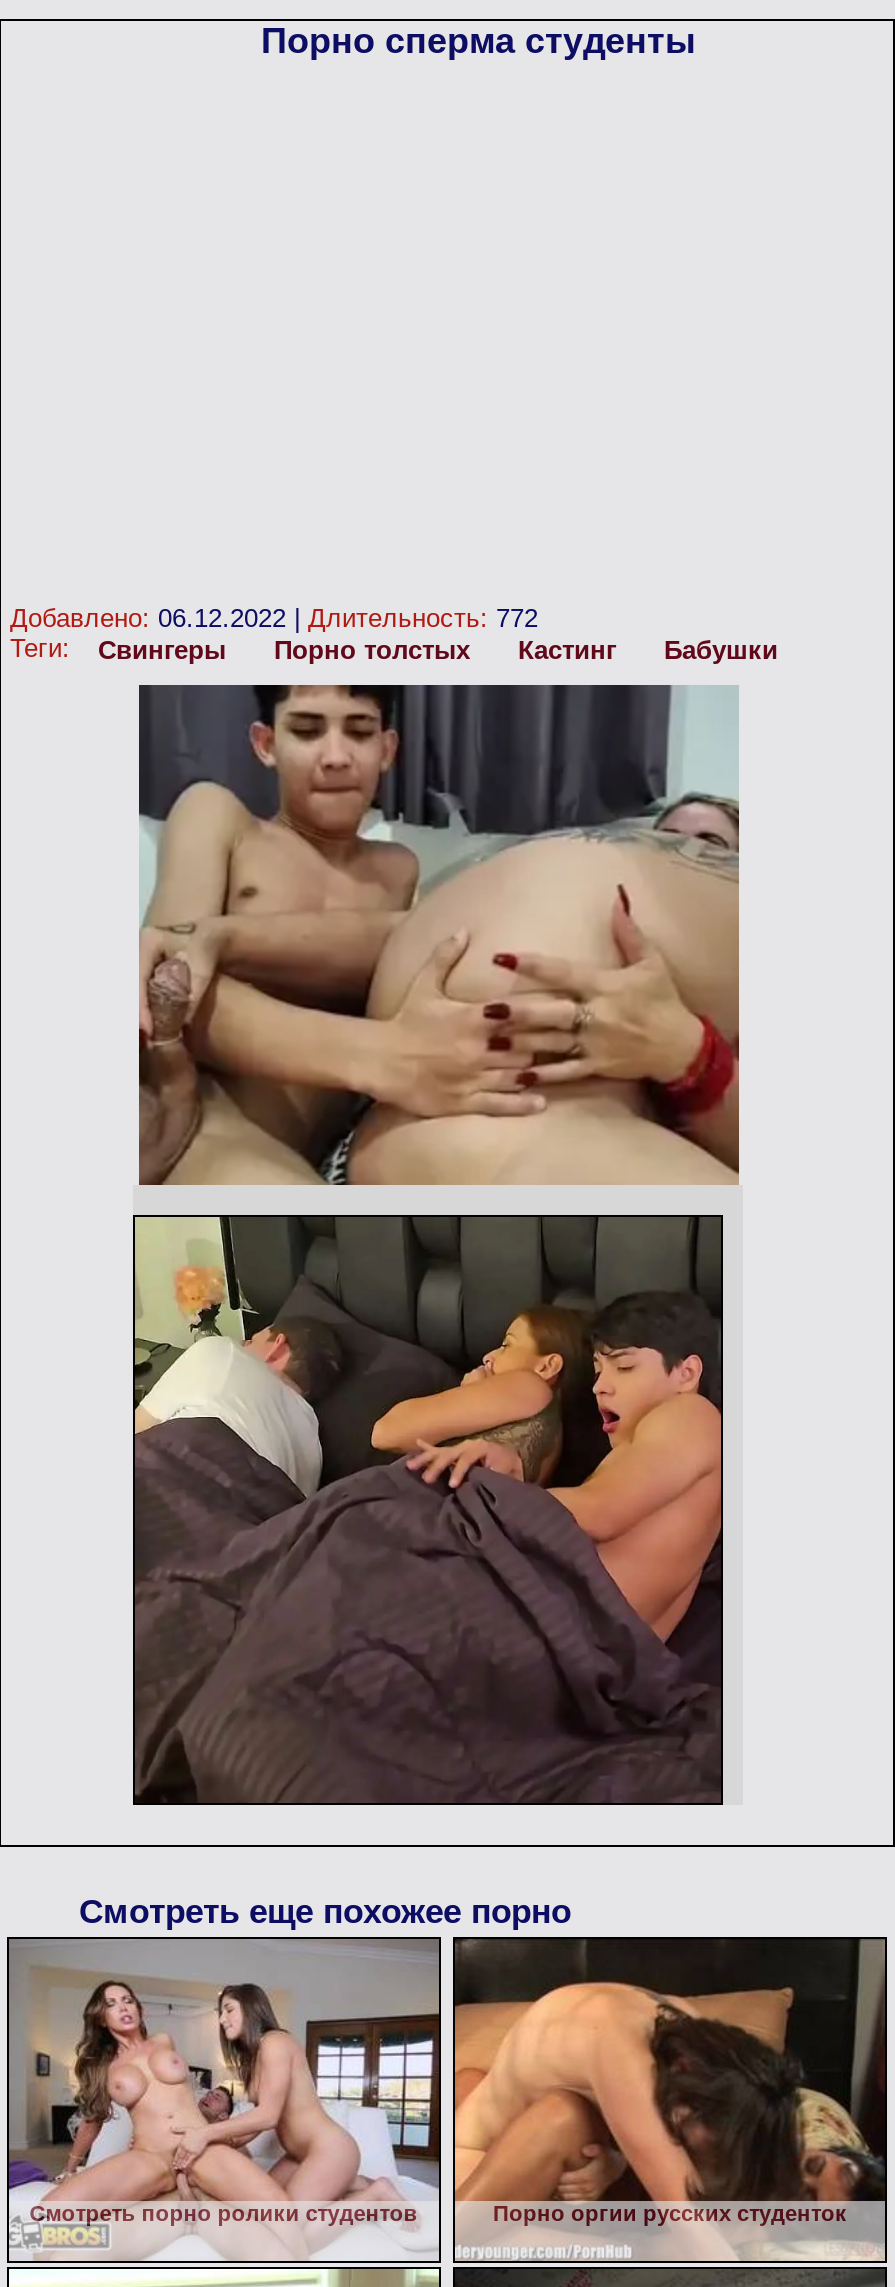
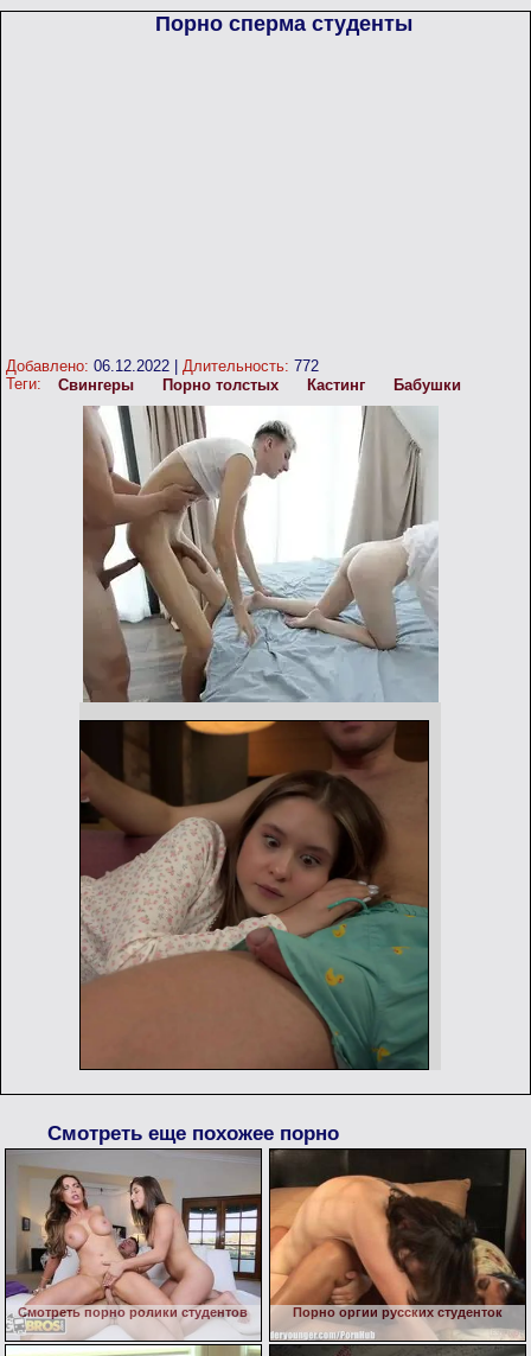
- [image]
+ [image]

- [image]
+ [image]
